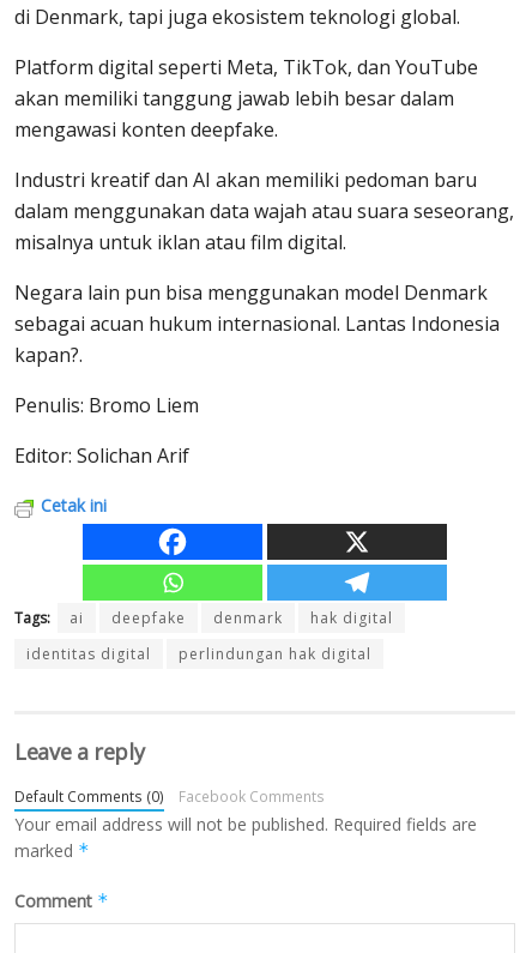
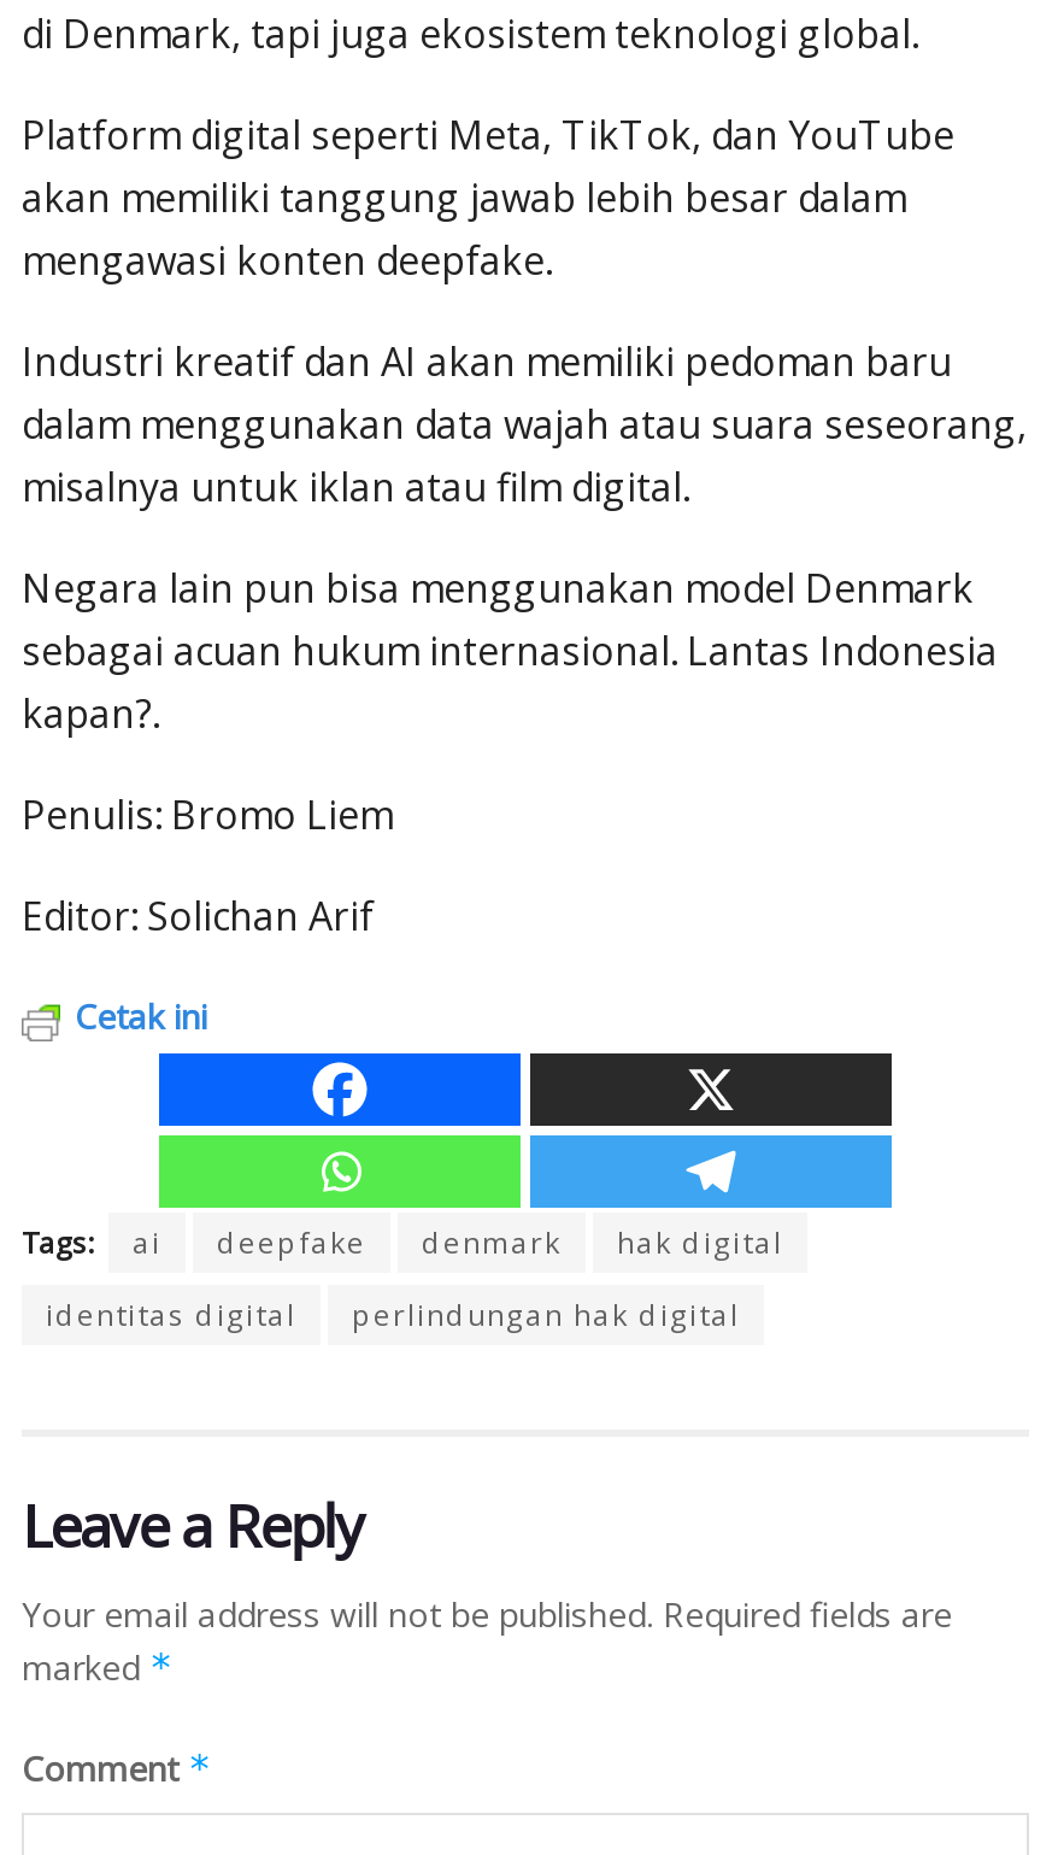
- Leave a reply
- Default Comments (0)
- Facebook Comments
+ Leave a Reply
